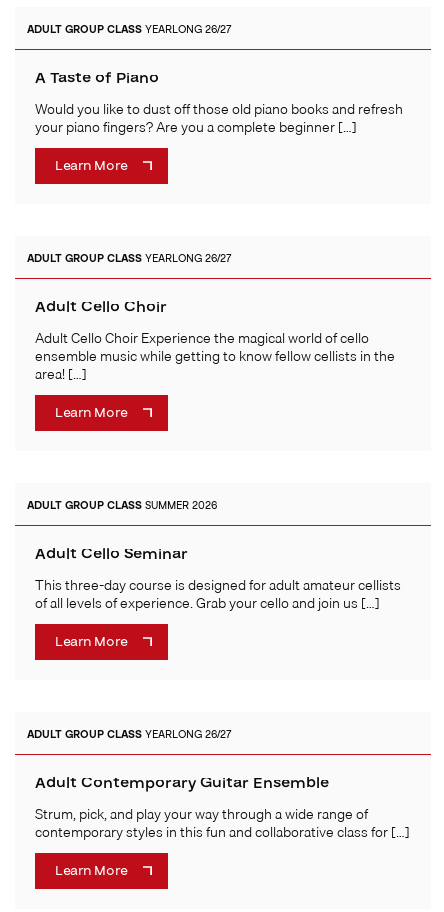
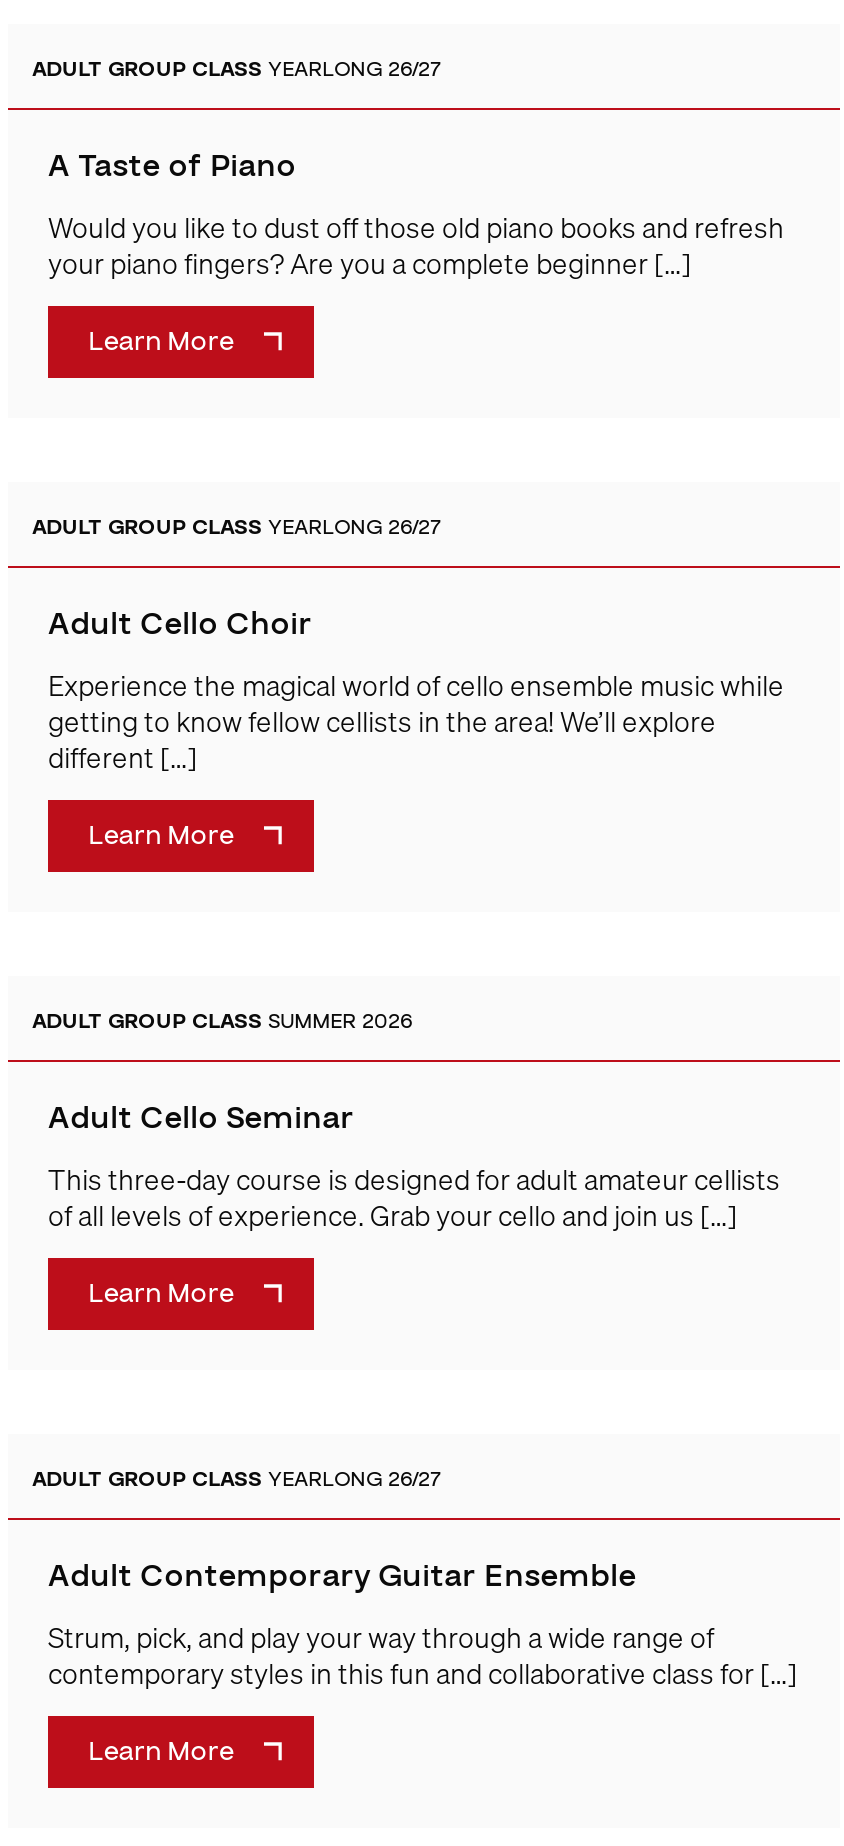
- Adult Cello Choir Experience the magical world of cello
- ensemble music while getting to know fellow cellists in the
- area! […]
+ Experience the magical world of cello ensemble music while
+ getting to know fellow cellists in the area! We’ll explore
+ different […]
